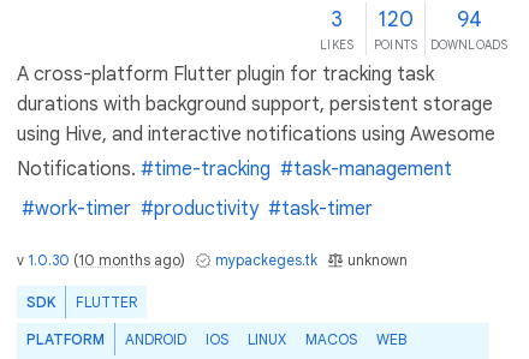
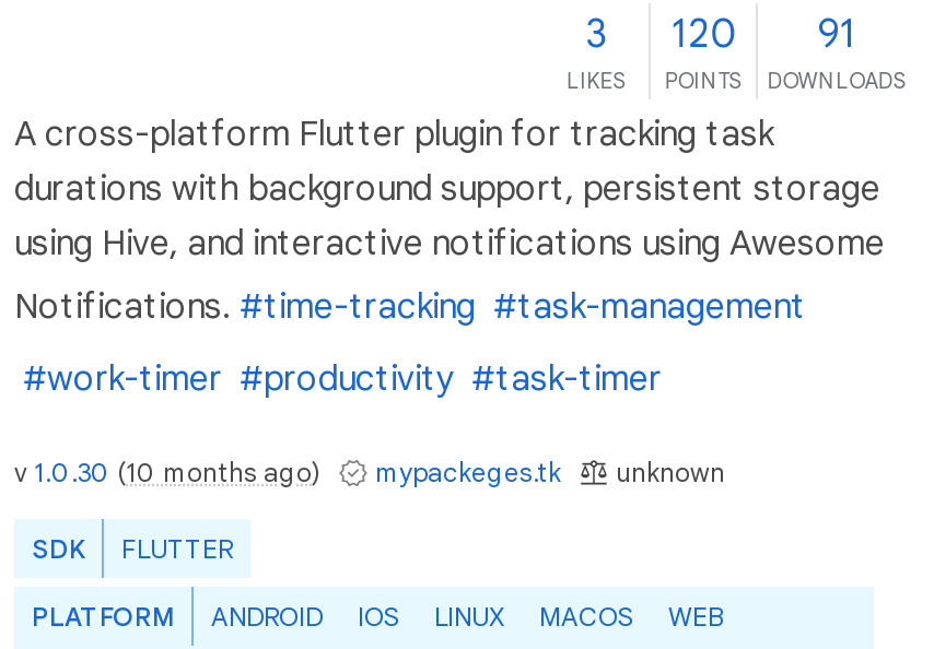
- 3 120 94
+ 3 120 91
